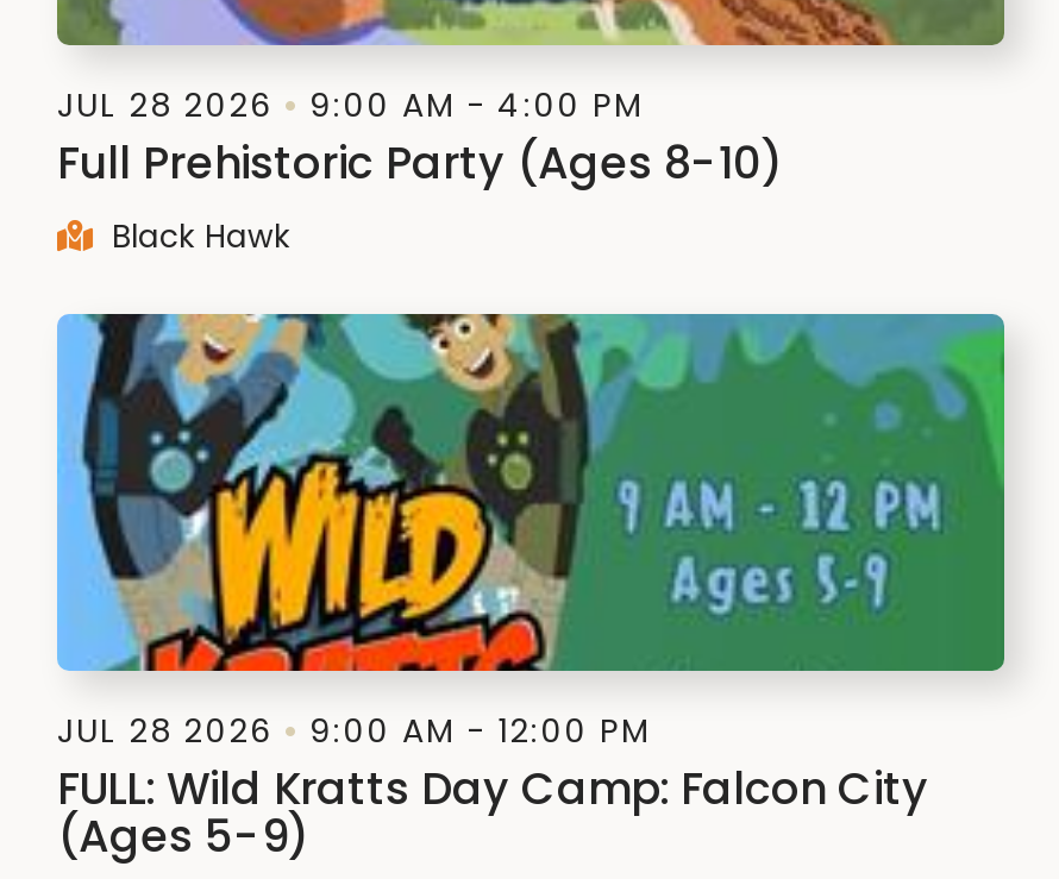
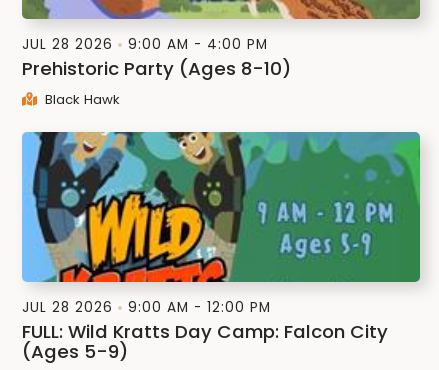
- Full Prehistoric Party (Ages 8-10)
+ Prehistoric Party (Ages 8-10)
